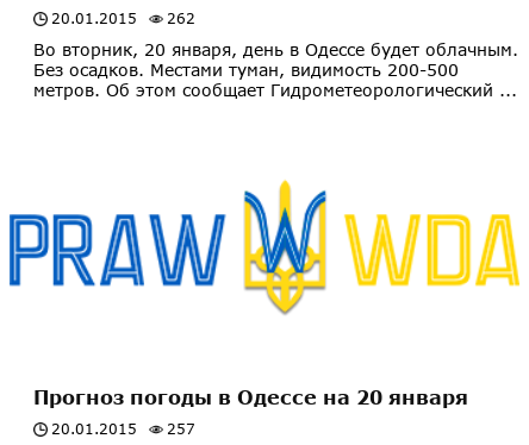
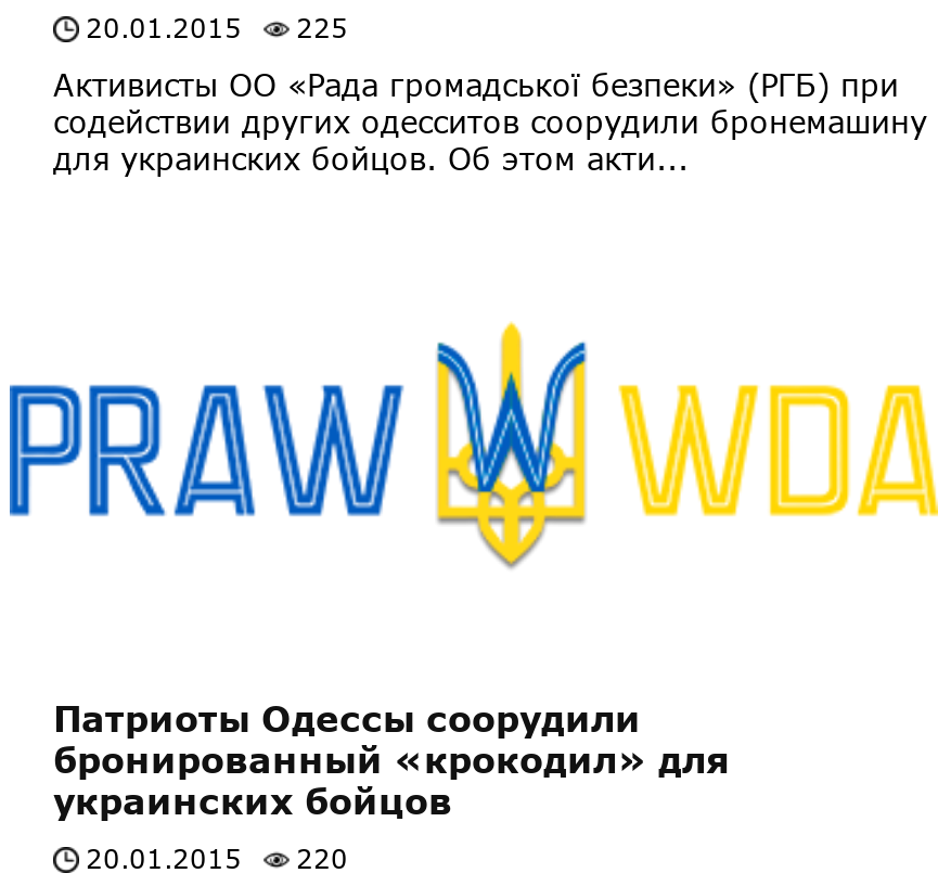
- 20.01.2015 262
+ 20.01.2015 225

- Во вторник, 20 января, день в Одессе будет облачным.
- Без осадков. Местами туман, видимость 200-500
- метров. Об этом сообщает Гидрометеорологический ...
+ Активисты ОО «Рада громадської безпеки» (РГБ) при
+ содействии других одесситов соорудили бронемашину
+ для украинских бойцов. Об этом акти...

- Прогноз погоды в Одессе на 20 января
+ Патриоты Одессы соорудили
+ бронированный «крокодил» для
+ украинских бойцов

- 20.01.2015 257
+ 20.01.2015 220
